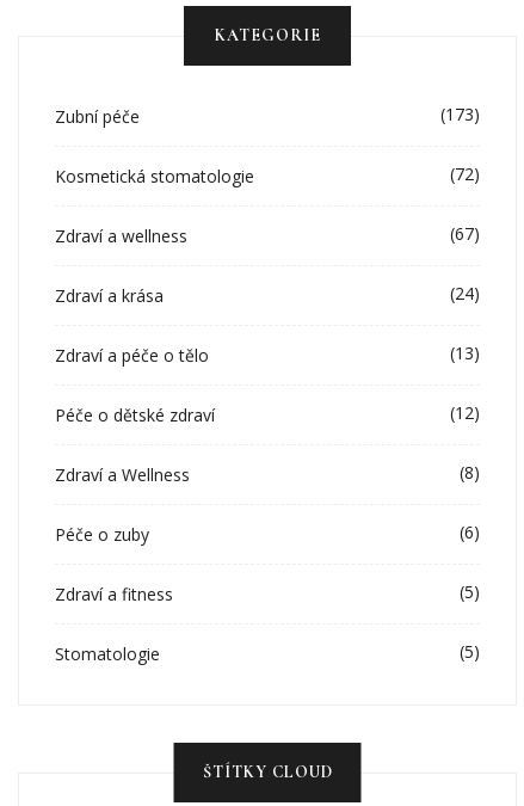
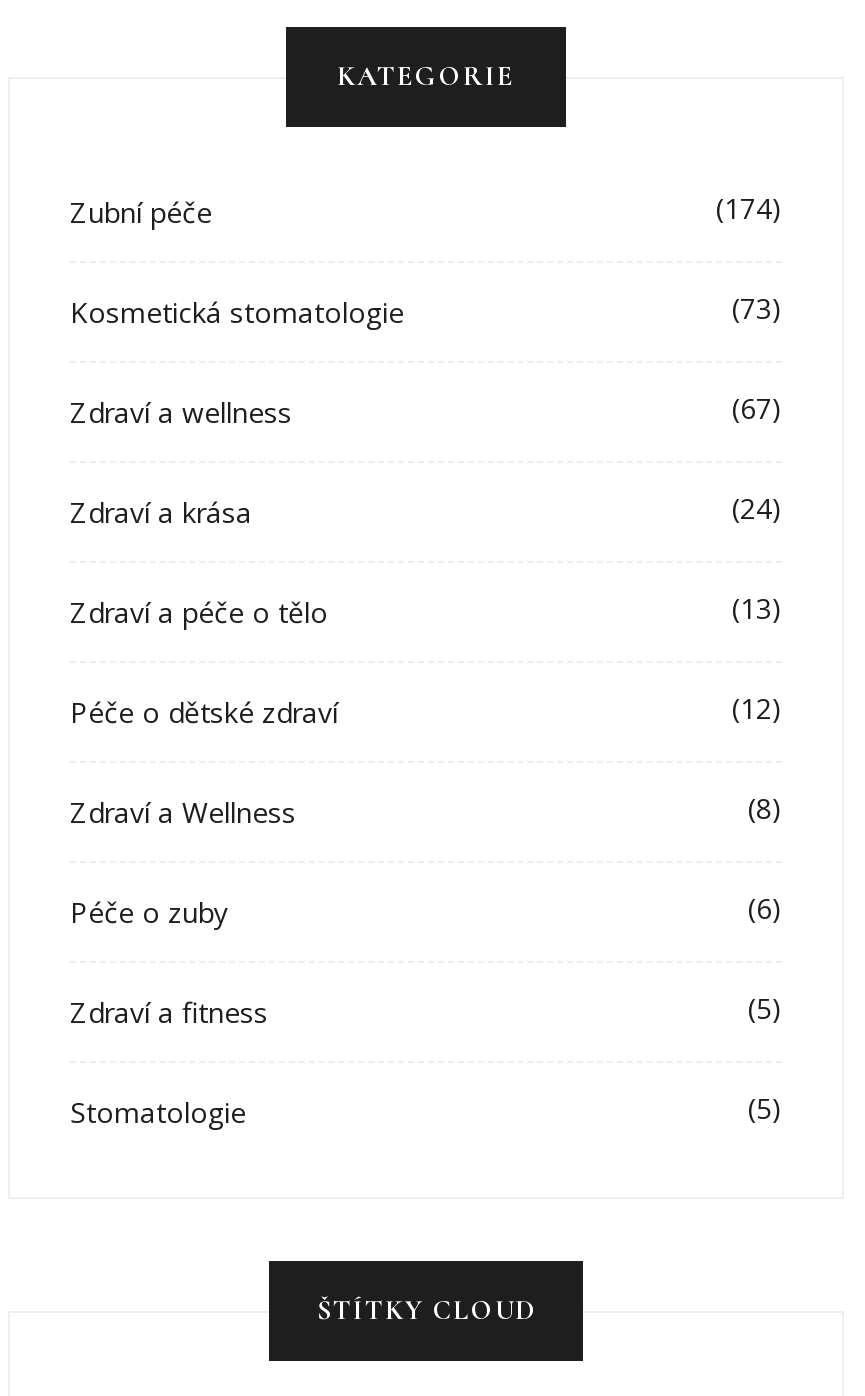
- (173)
+ (174)

- (72)
+ (73)
